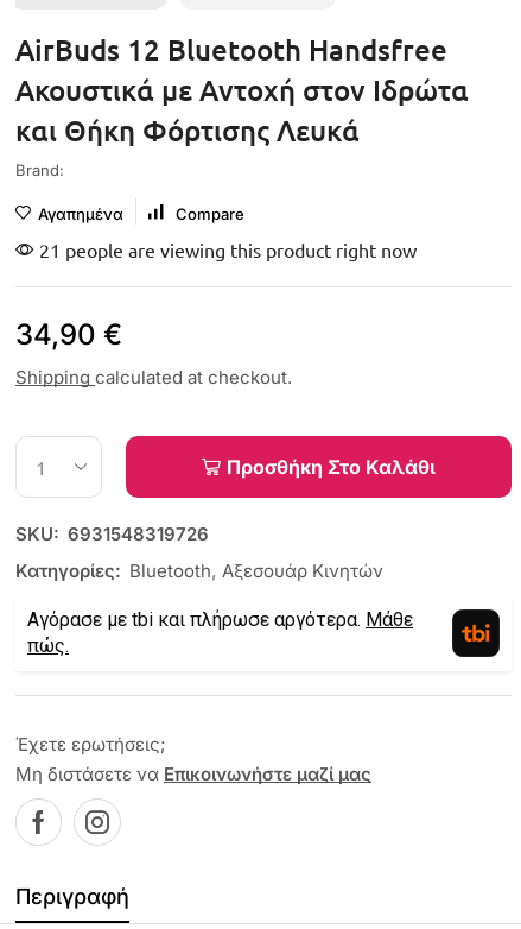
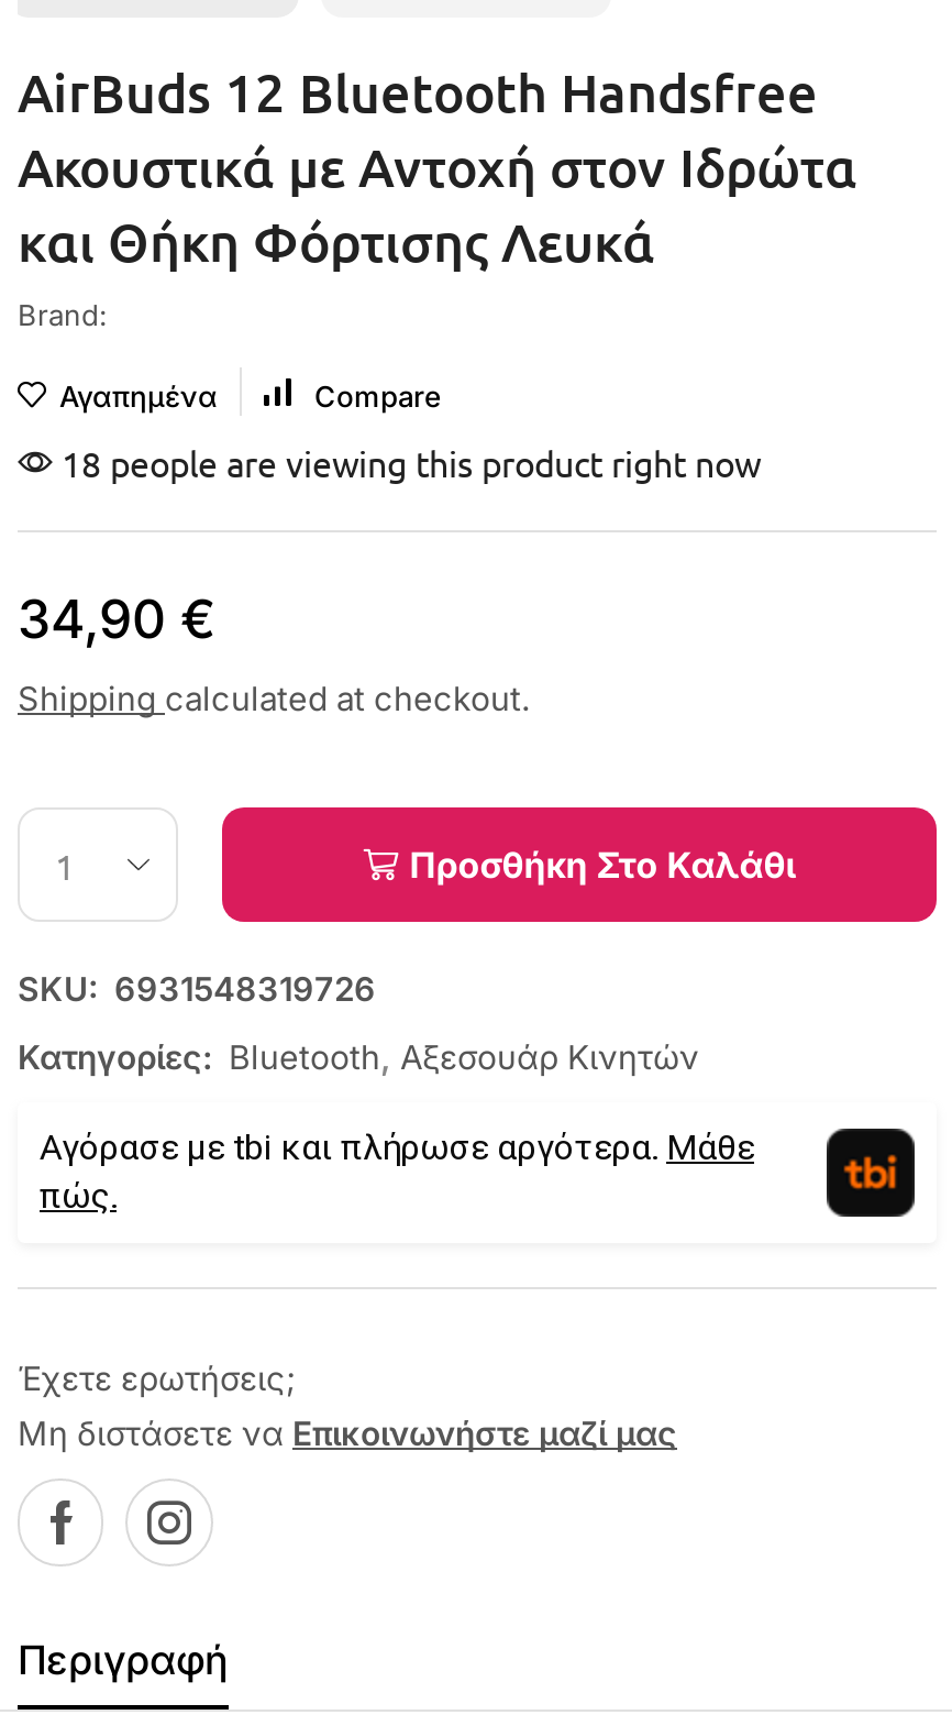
- 21 people are viewing this product right now
+ 18 people are viewing this product right now
